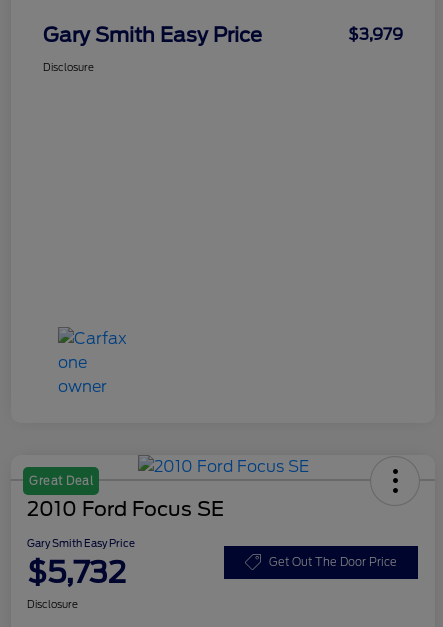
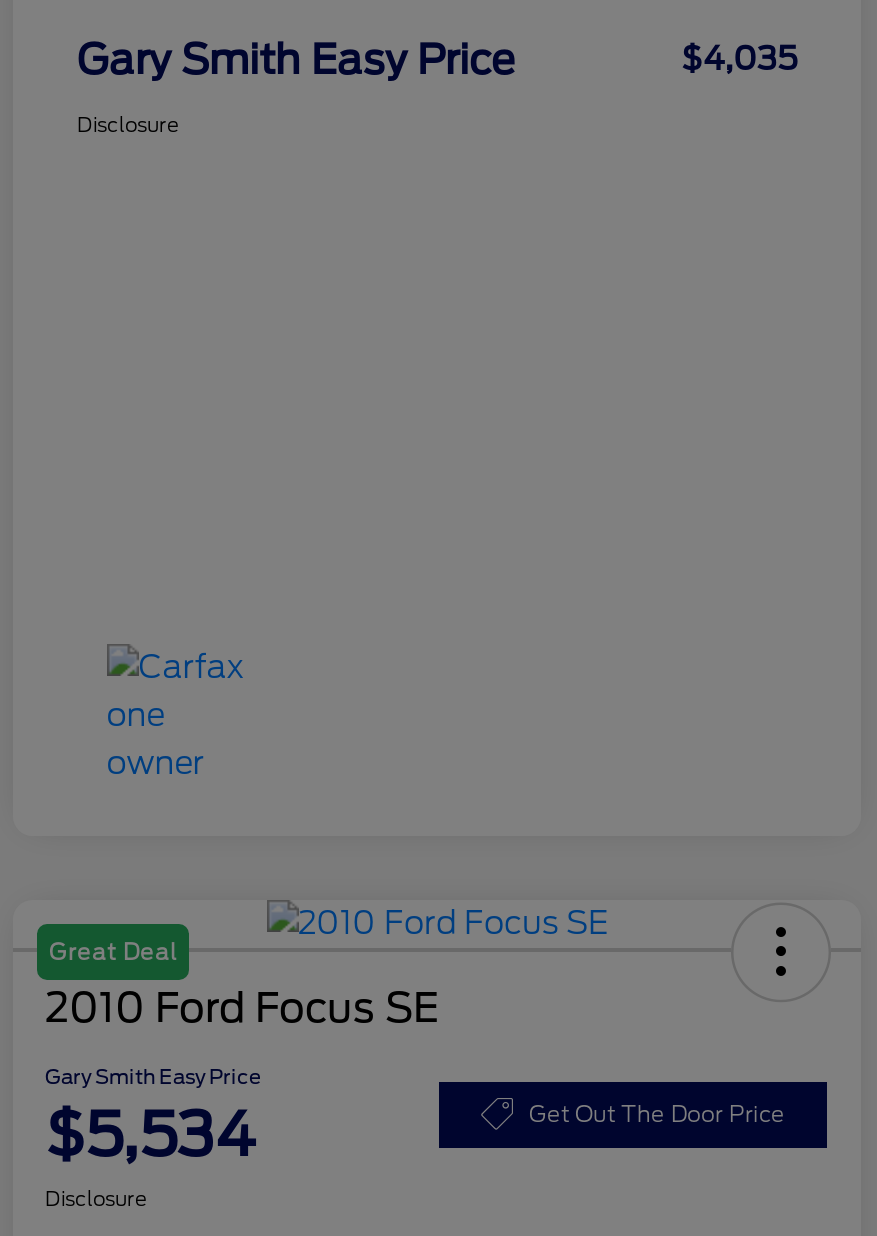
- $3,979
+ $4,035

- $5,732
+ $5,534
